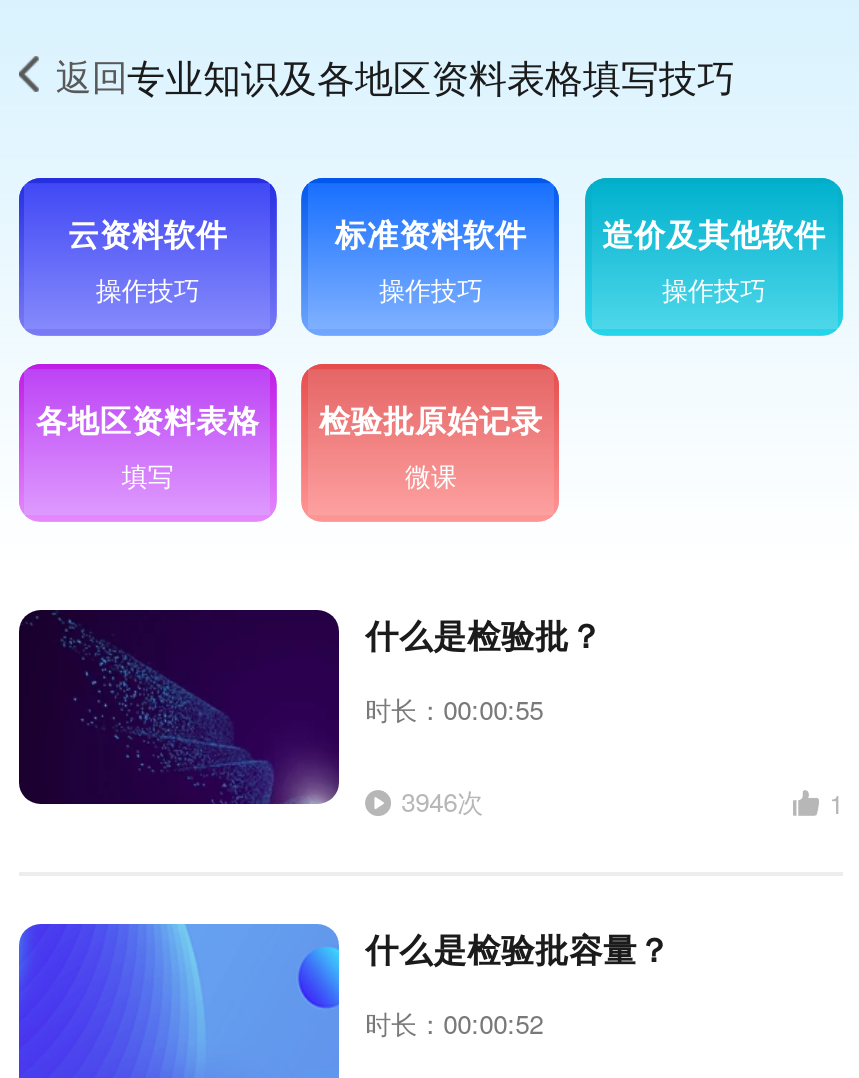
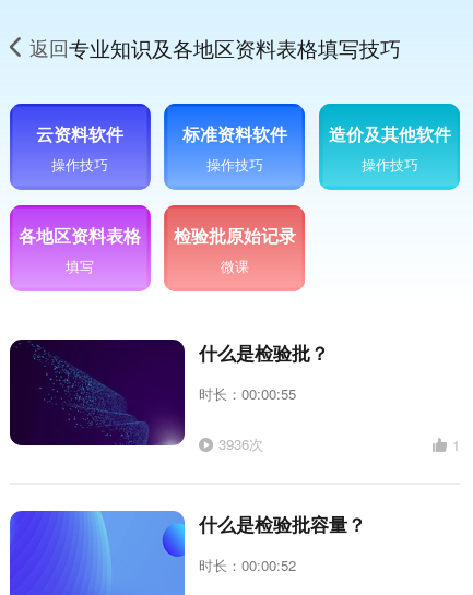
- 3946次
+ 3936次
